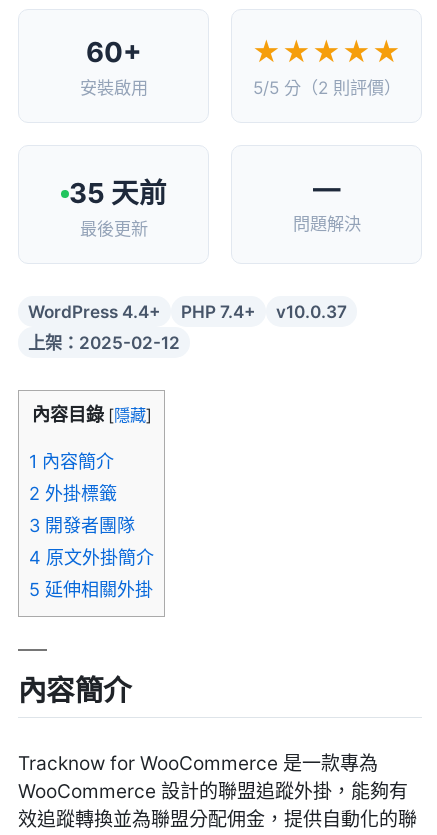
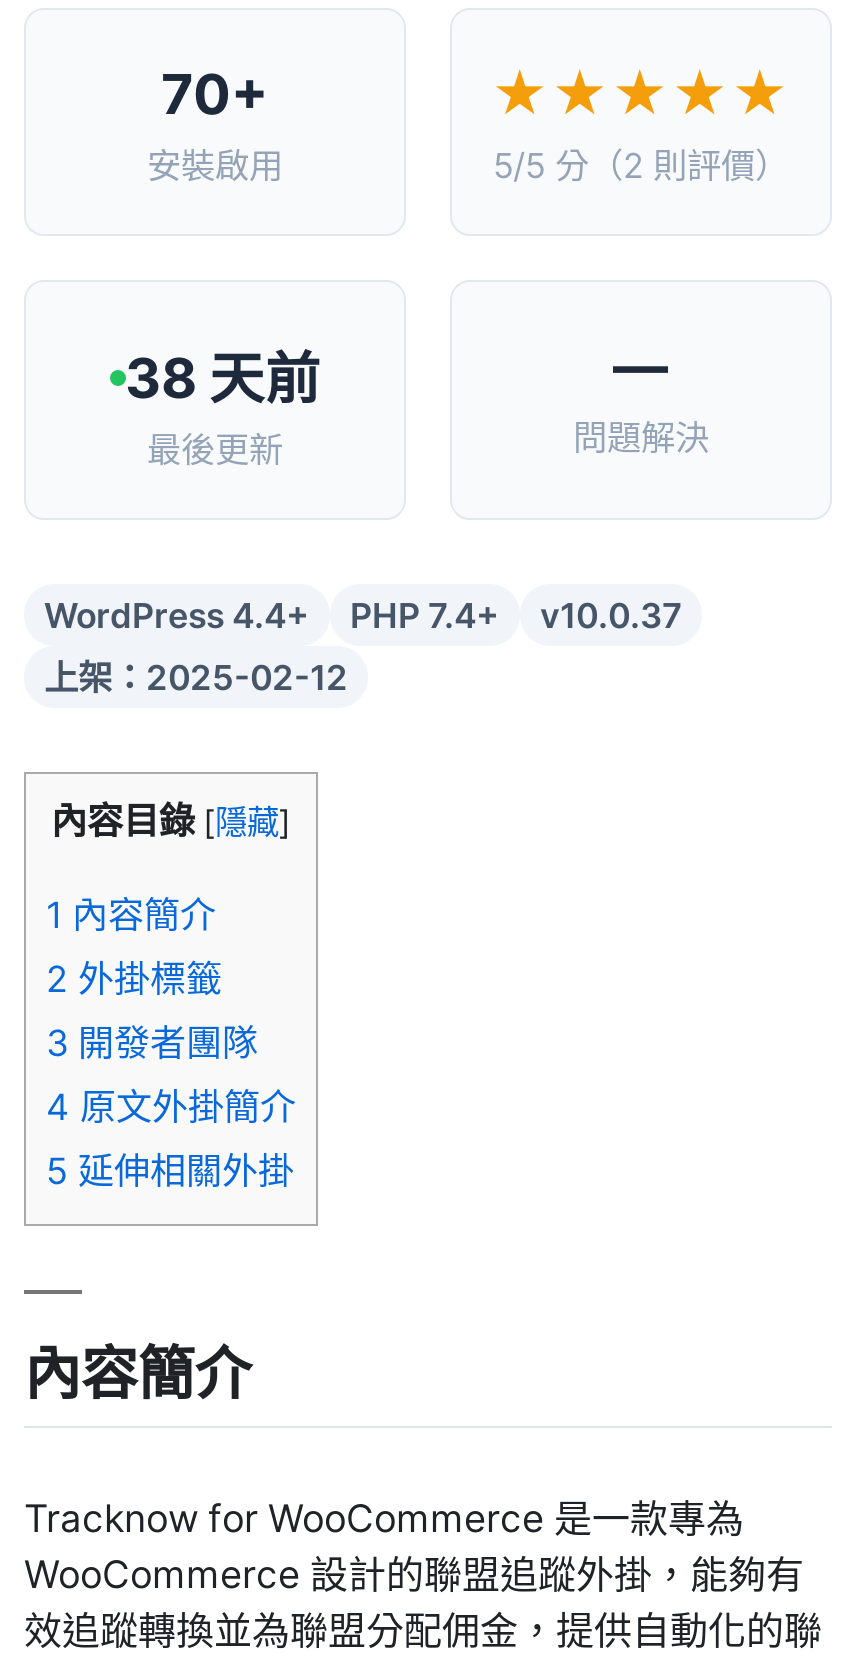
- 60+
+ 70+

- 35 天前
+ 38 天前
